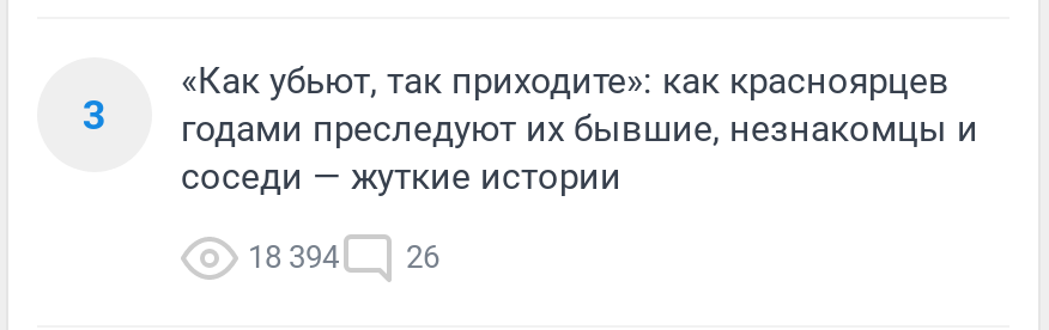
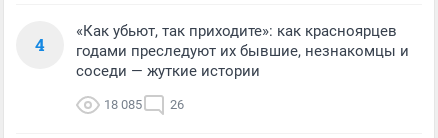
- 3 годами преследуют их бывшие, незнакомцы и
+ 4 годами преследуют их бывшие, незнакомцы и

- 18 394 26
+ 18 085 26
